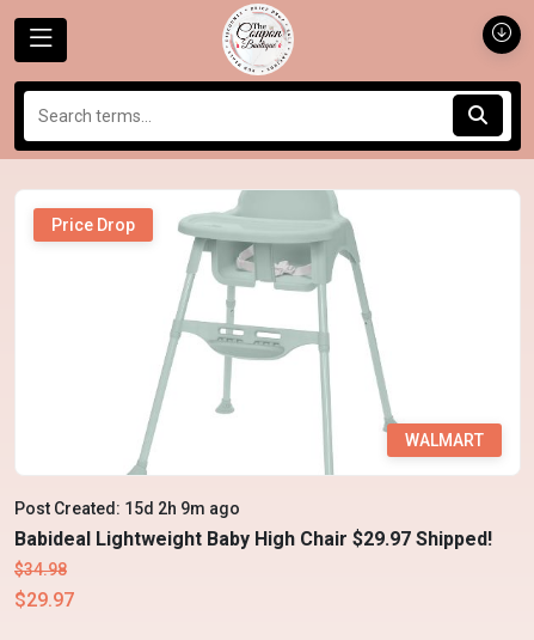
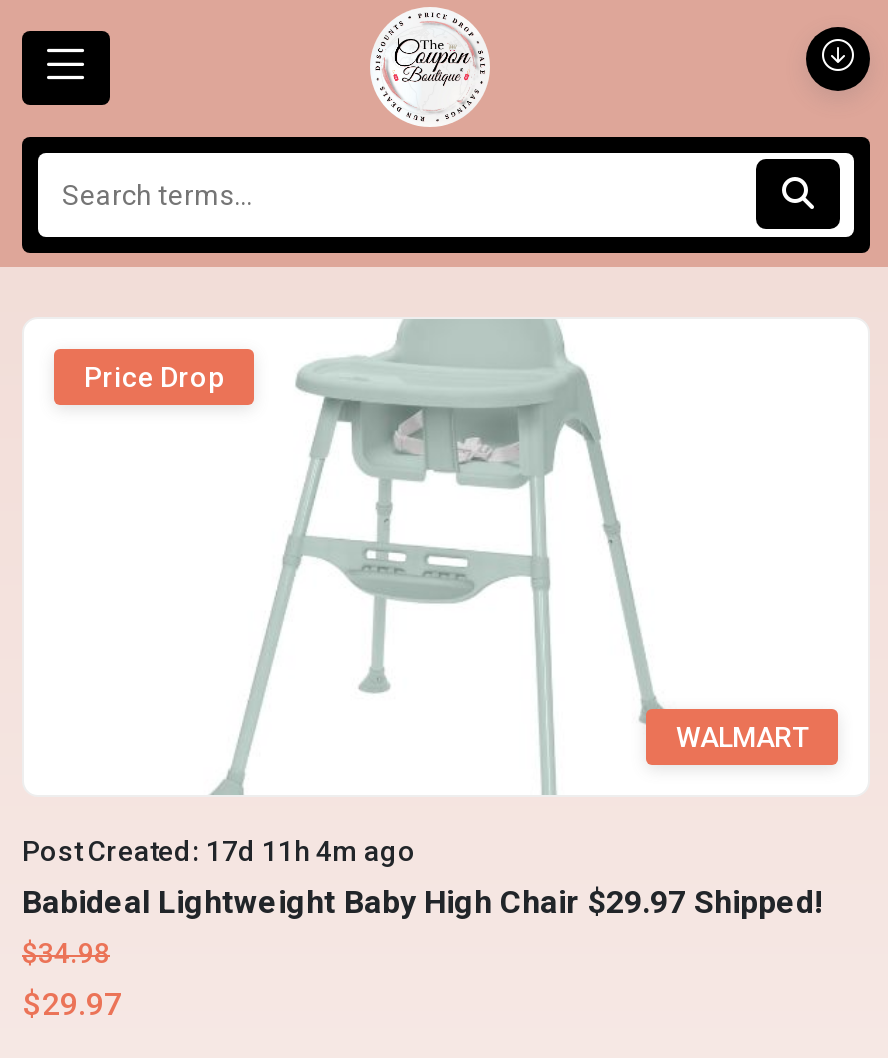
- Post Created: 15d 2h 9m ago
+ Post Created: 17d 11h 4m ago
